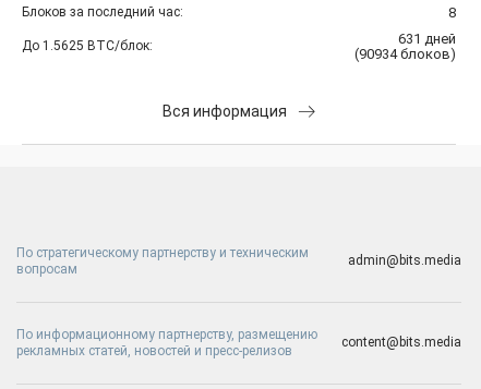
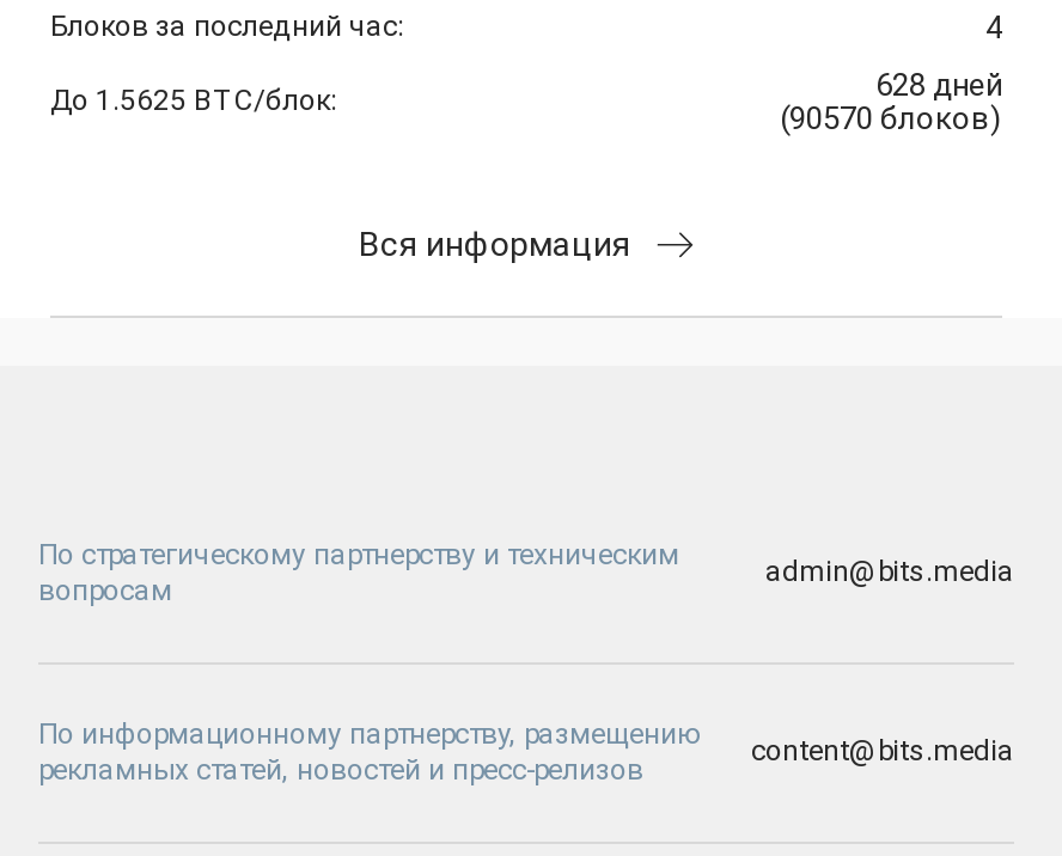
- 8
+ 4

- 631 дней
+ 628 дней

- (90934 блоков)
+ (90570 блоков)
